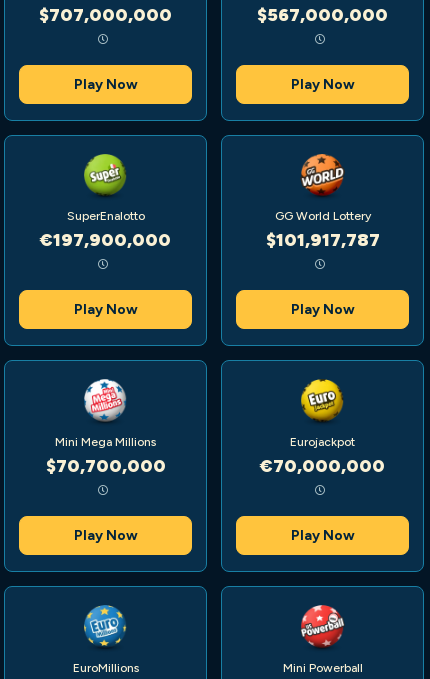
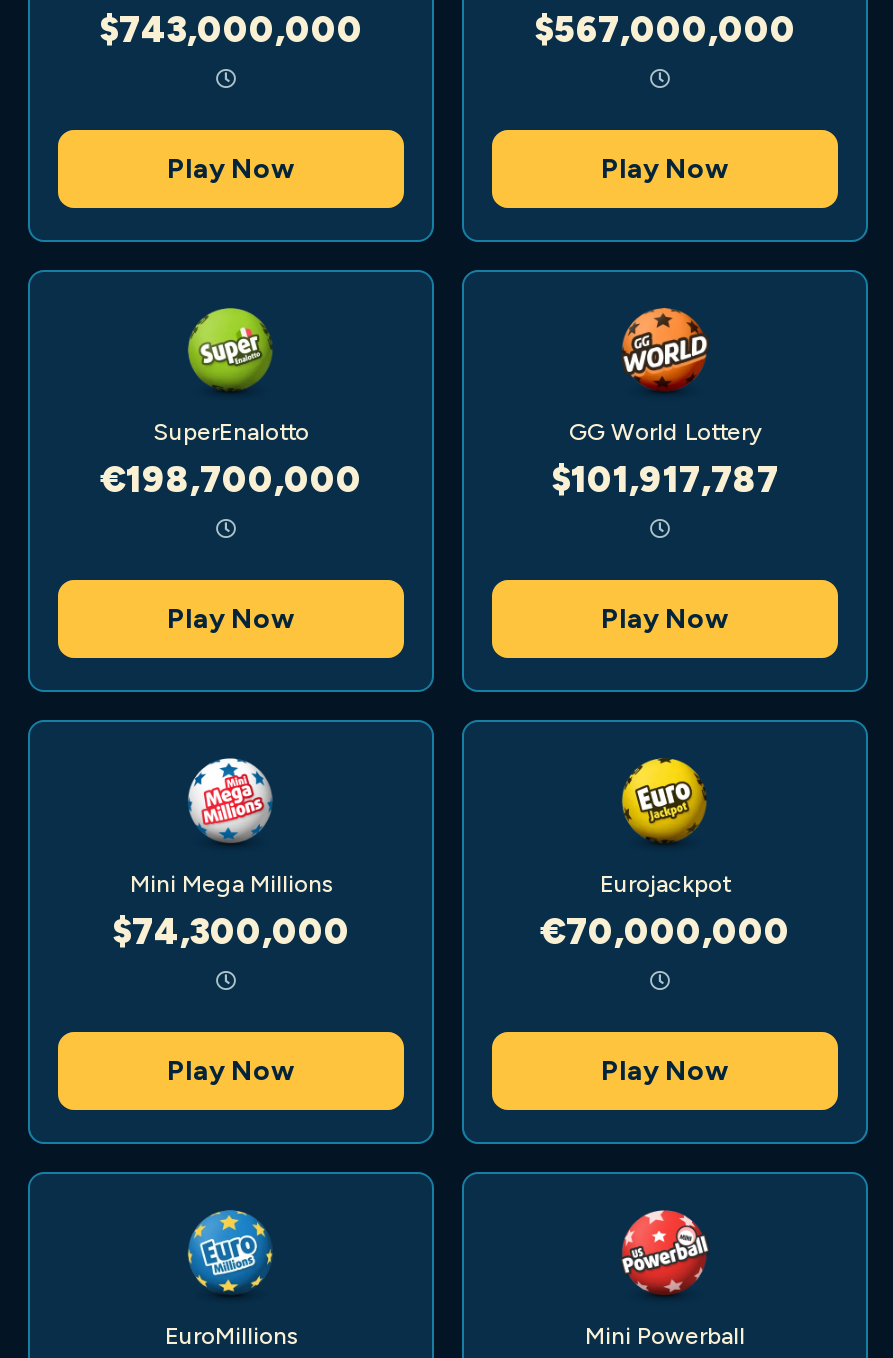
- $707,000,000
+ $743,000,000

- €197,900,000
+ €198,700,000

- $70,700,000
+ $74,300,000
